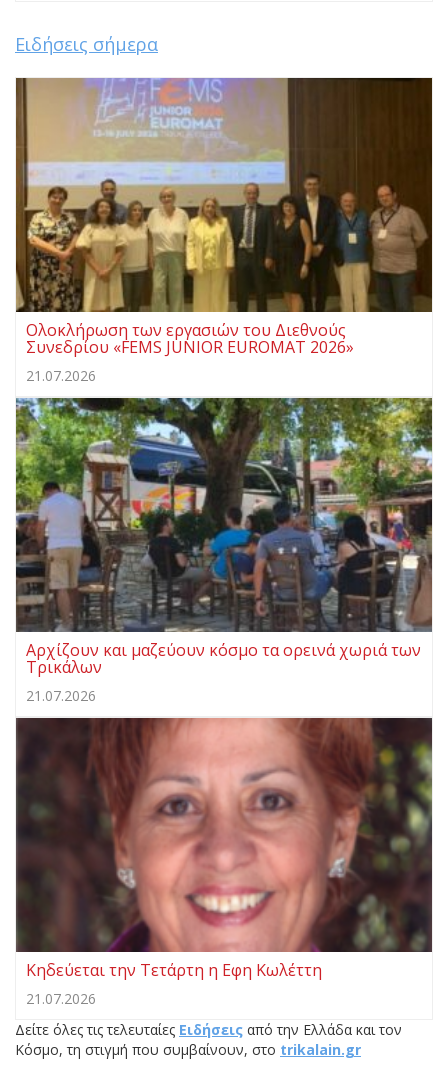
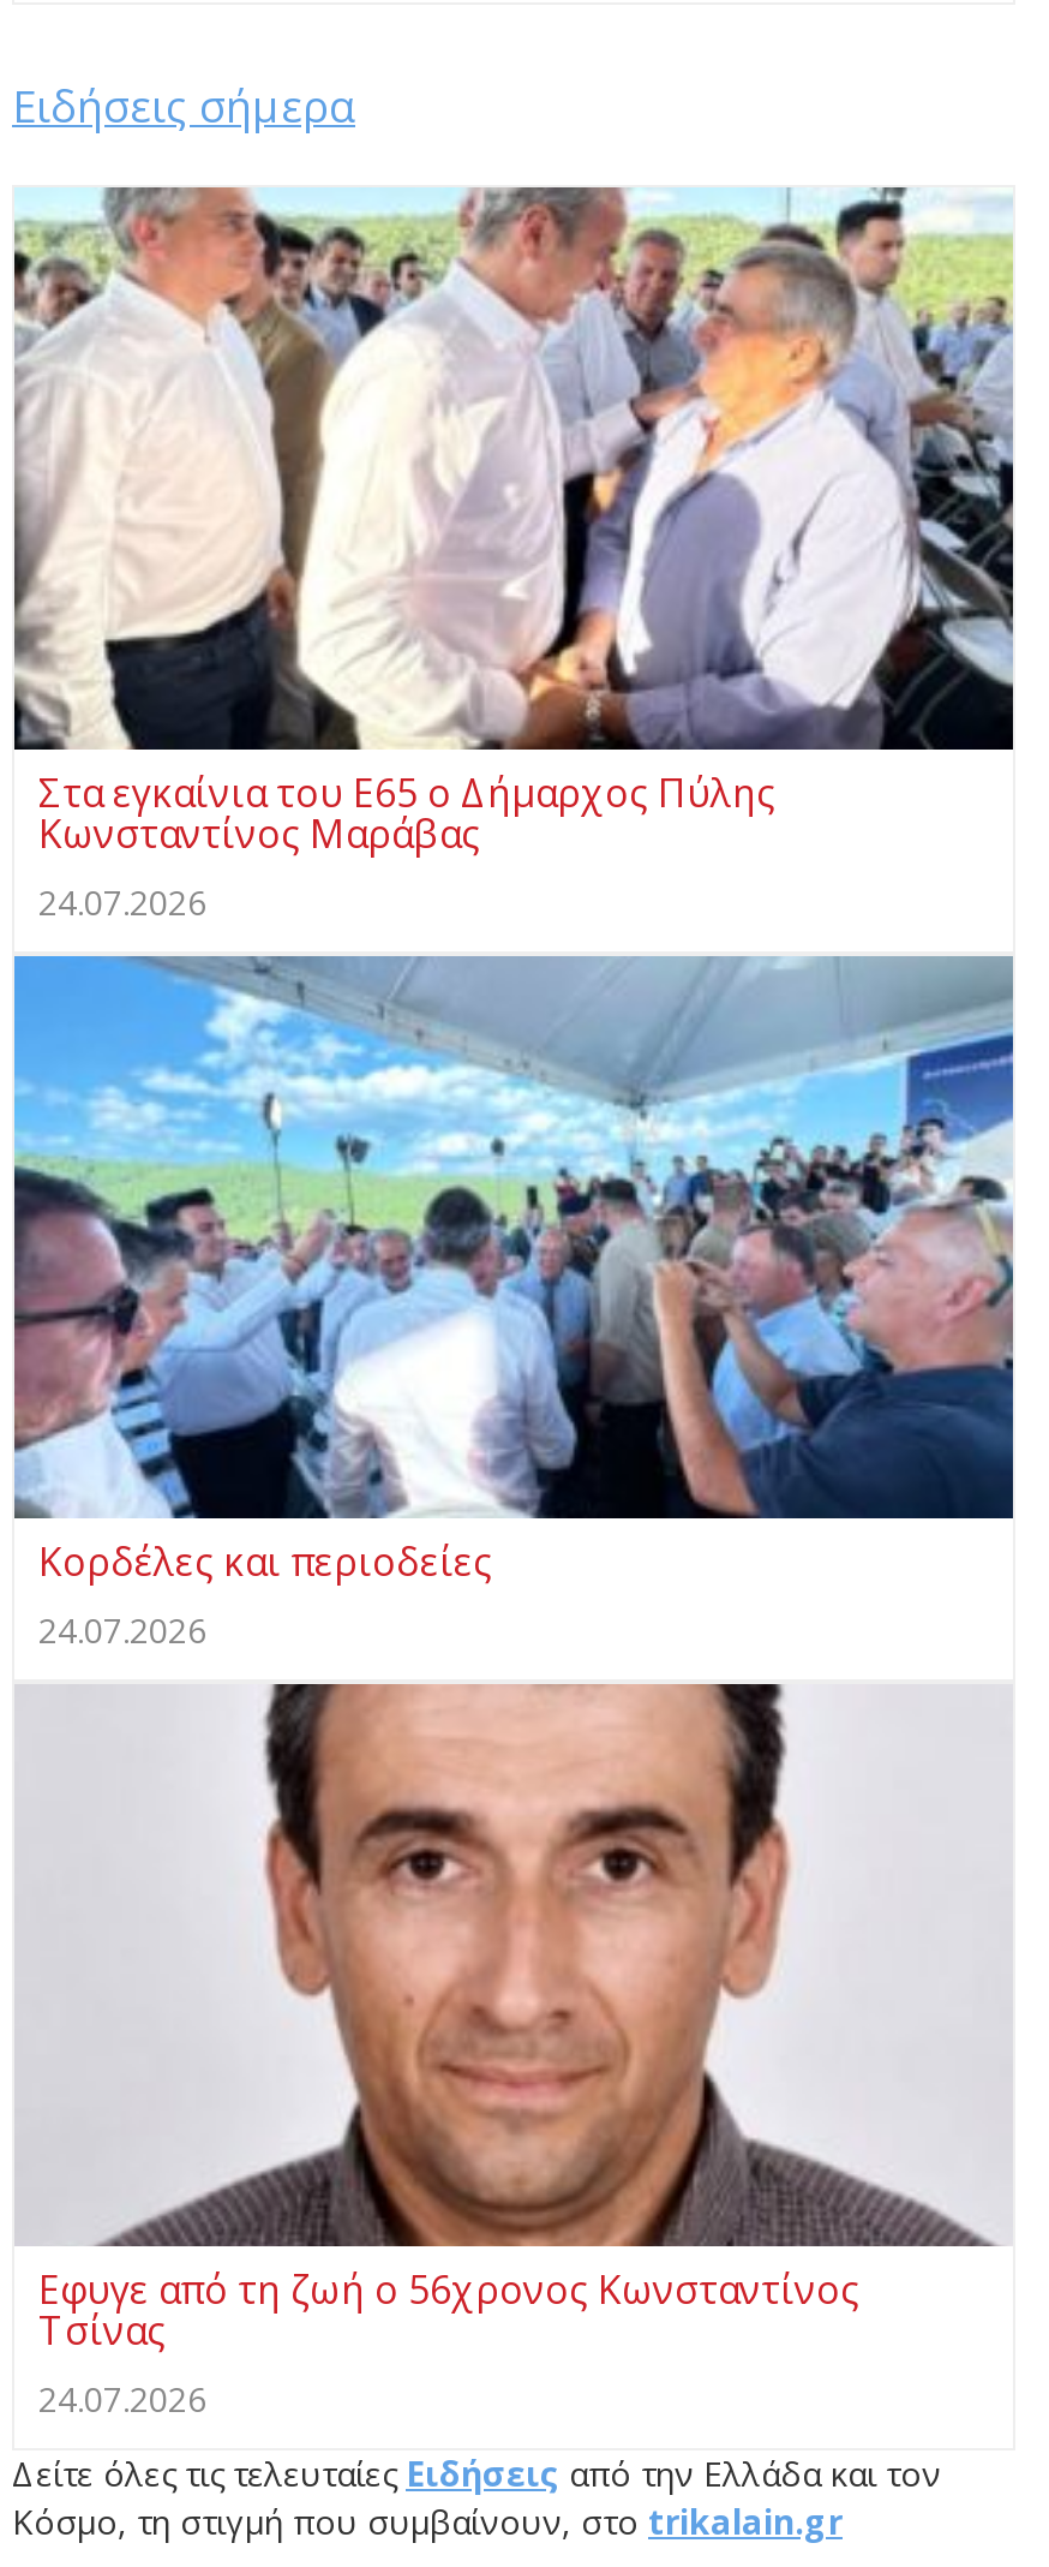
- [image]
- Ολοκλήρωση των εργασιών του Διεθνούς
- Συνεδρίου «FEMS JUNIOR EUROMAT 2026»
- 21.07.2026
+ [image]
+ Στα εγκαίνια του Ε65 ο Δήμαρχος Πύλης
+ Κωνσταντίνος Μαράβας
+ 24.07.2026

- [image]
- Αρχίζουν και μαζεύουν κόσμο τα ορεινά χωριά των
- Τρικάλων
- 21.07.2026
+ [image]
+ Κορδέλες και περιοδείες
+ 24.07.2026

- [image]
- Κηδεύεται την Τετάρτη η Εφη Κωλέττη
- 21.07.2026
+ [image]
+ Eφυγε από τη ζωή ο 56χρονος Κωνσταντίνος
+ Τσίνας
+ 24.07.2026
